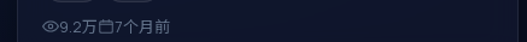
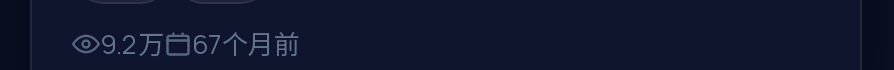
- 9.2万 7个月前
+ 9.2万 67个月前
